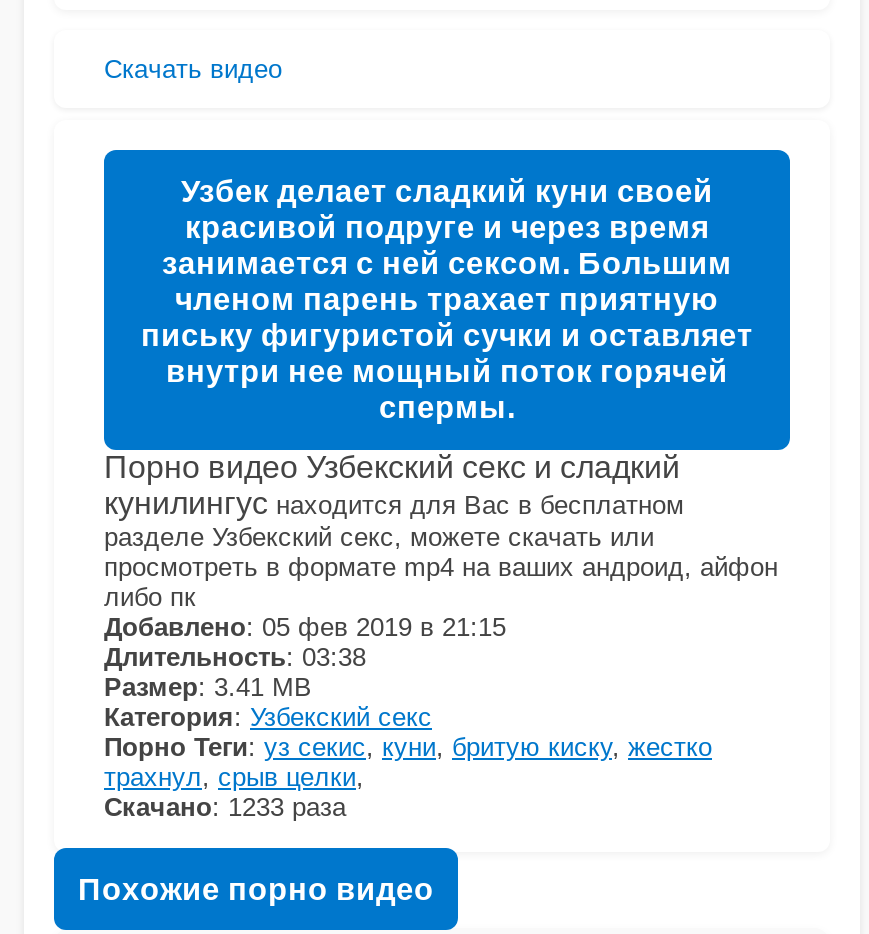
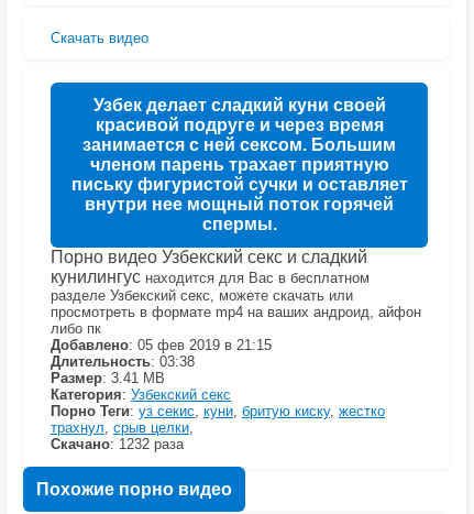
- Скачано: 1233 раза
+ Скачано: 1232 раза
